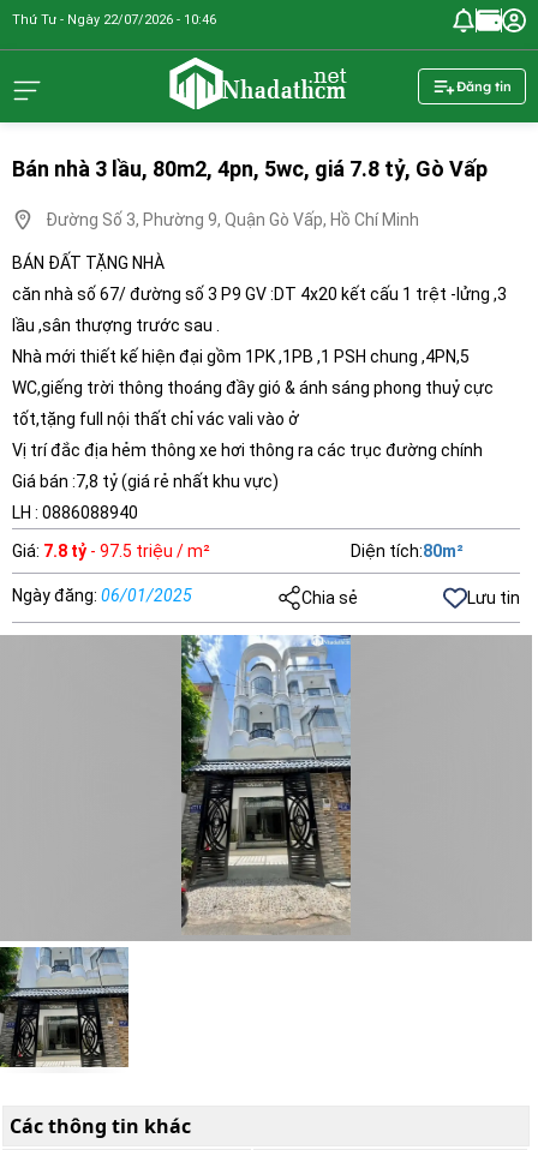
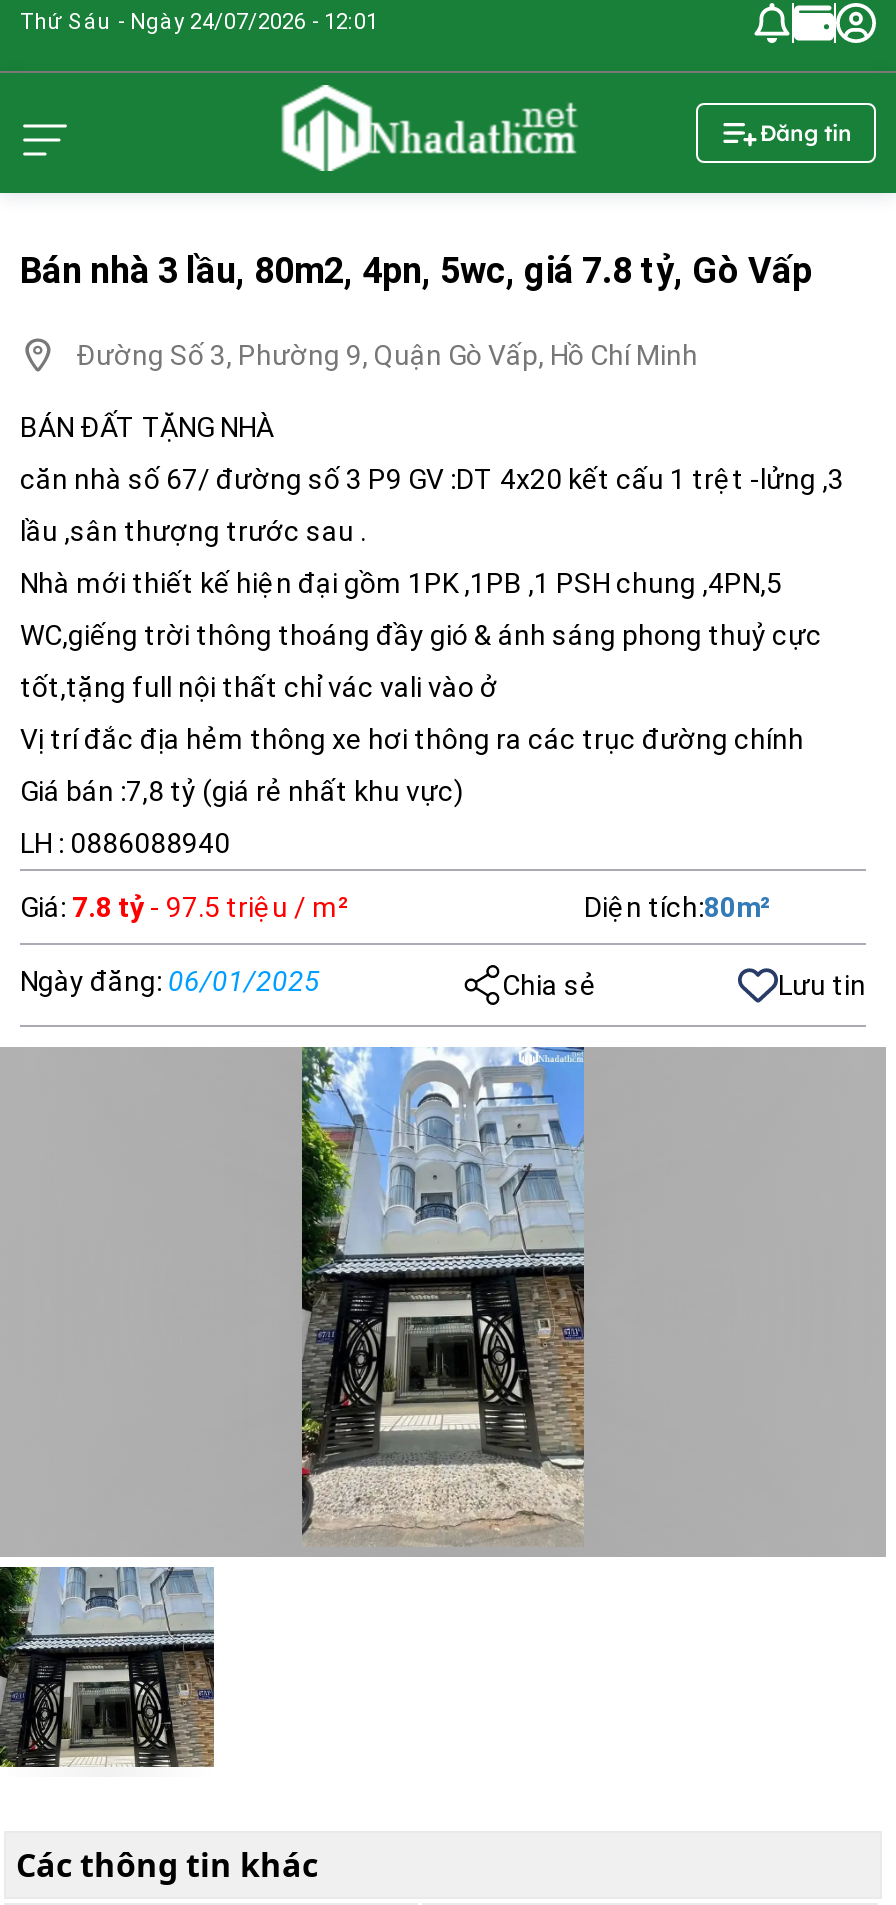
- Thứ Tư - Ngày 22/07/2026 - 10:46
+ Thứ Sáu - Ngày 24/07/2026 - 12:01
